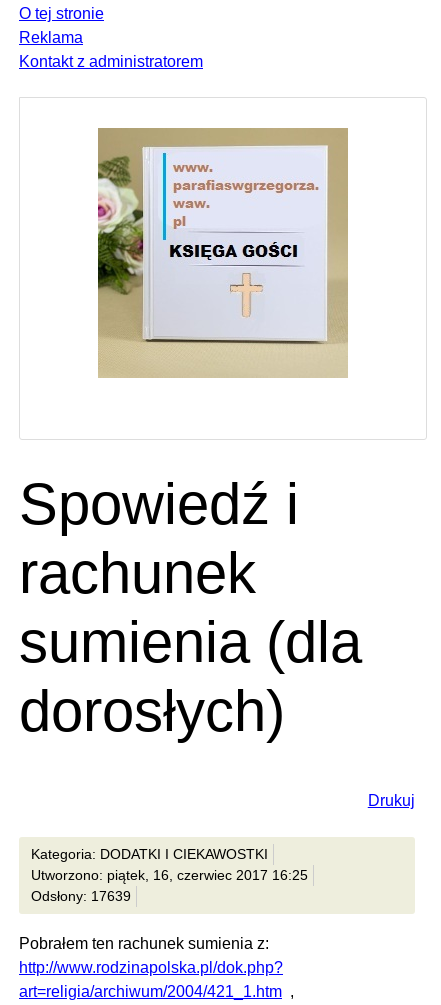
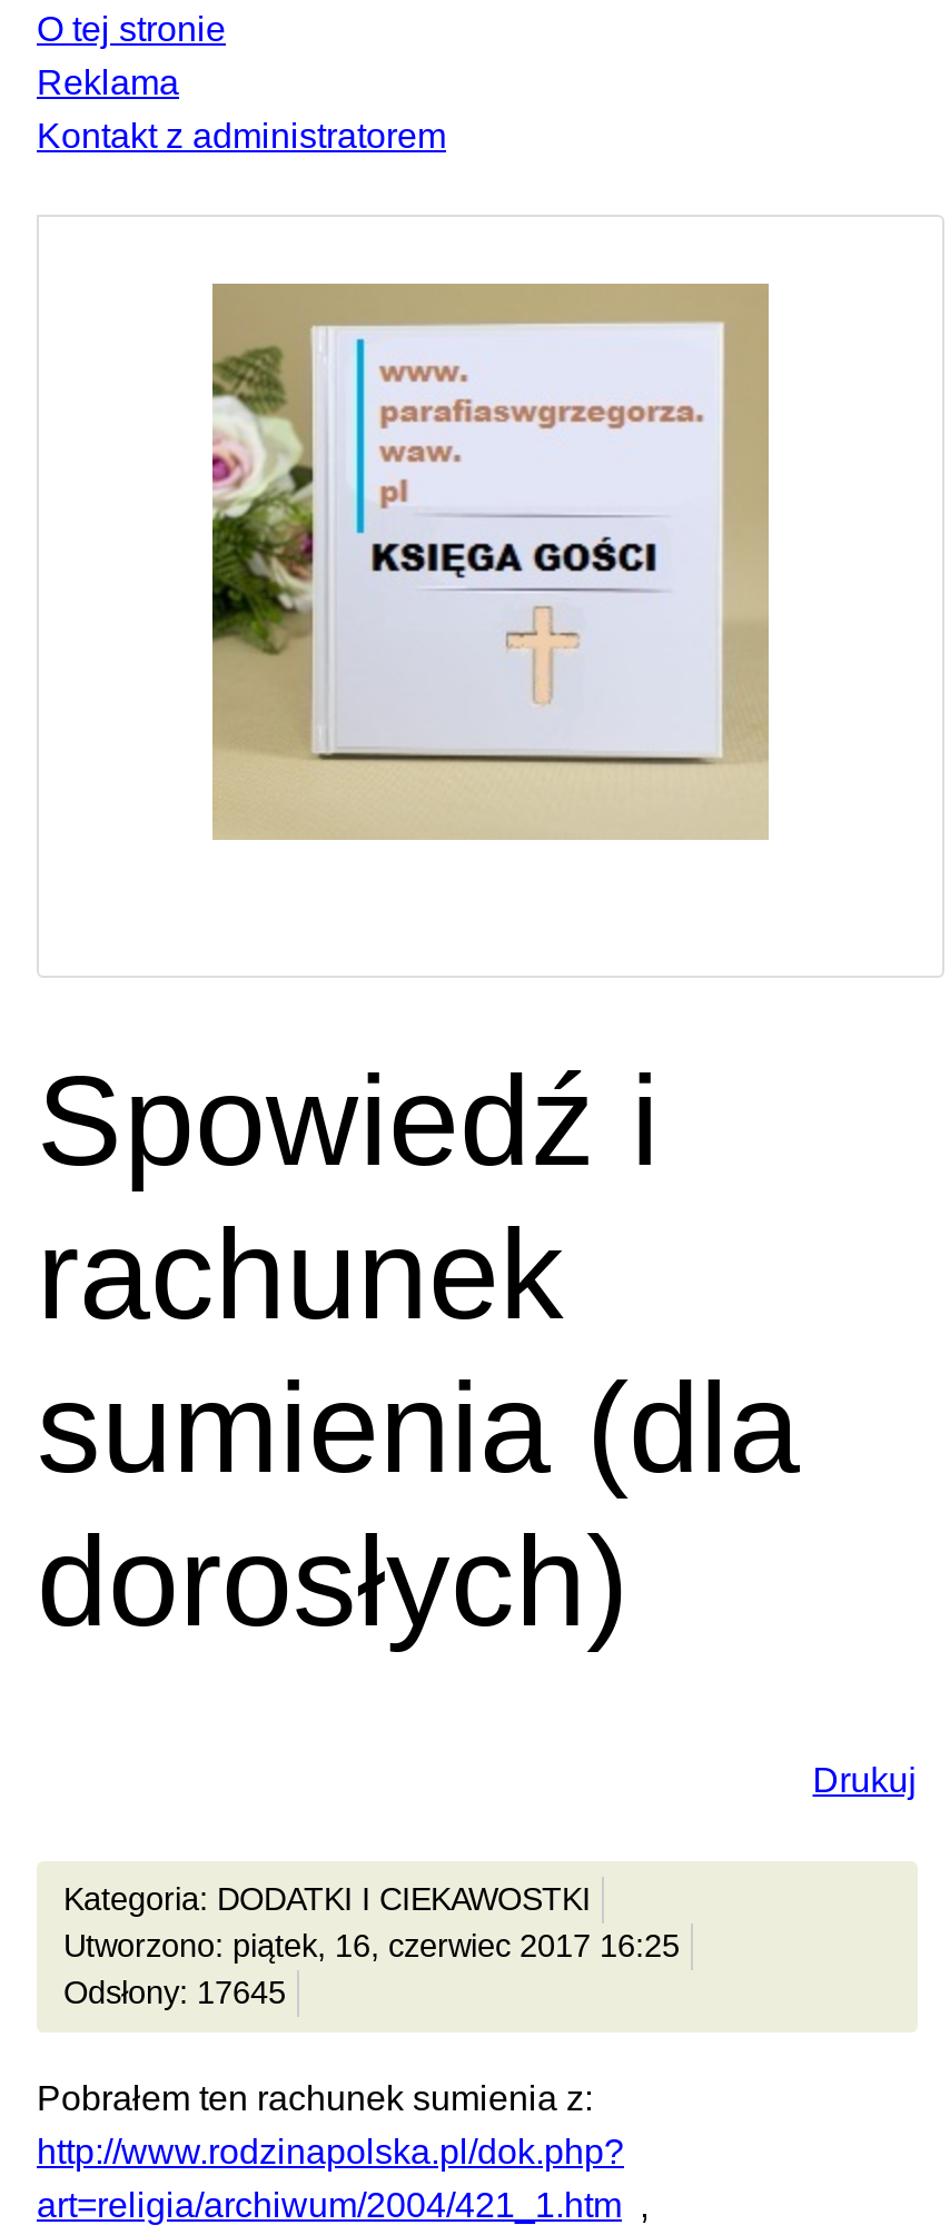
- Odsłony: 17639
+ Odsłony: 17645
